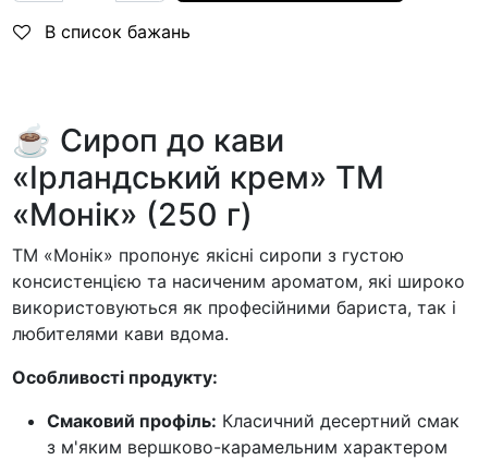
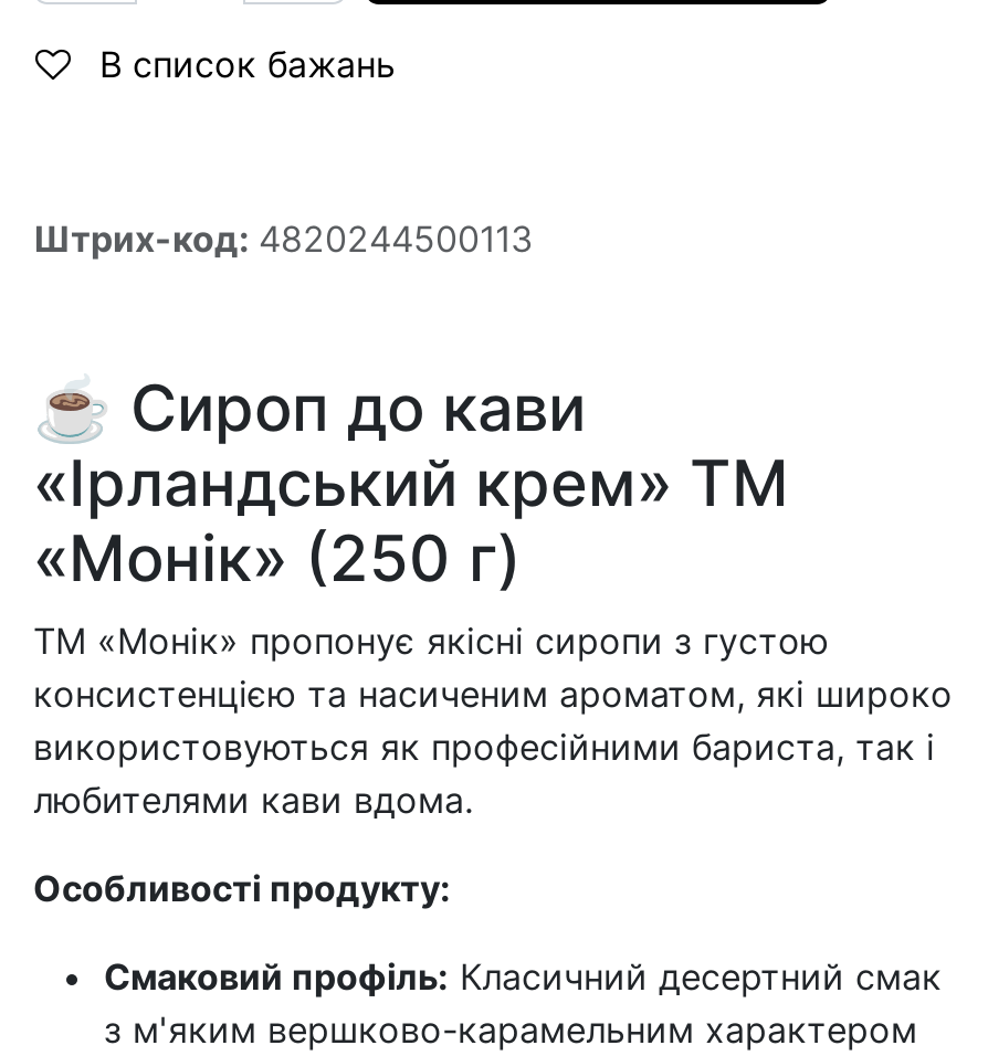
+ Штрих-код: 4820244500113
